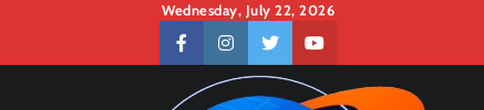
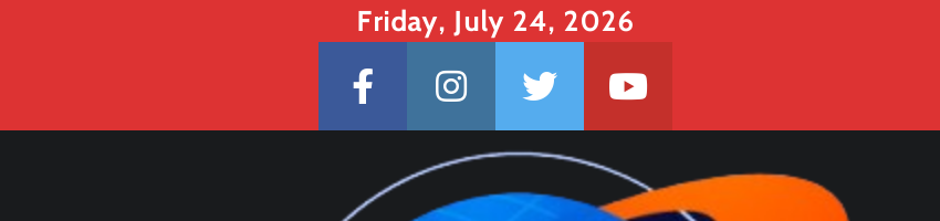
- Wednesday, July 22, 2026
+ Friday, July 24, 2026
